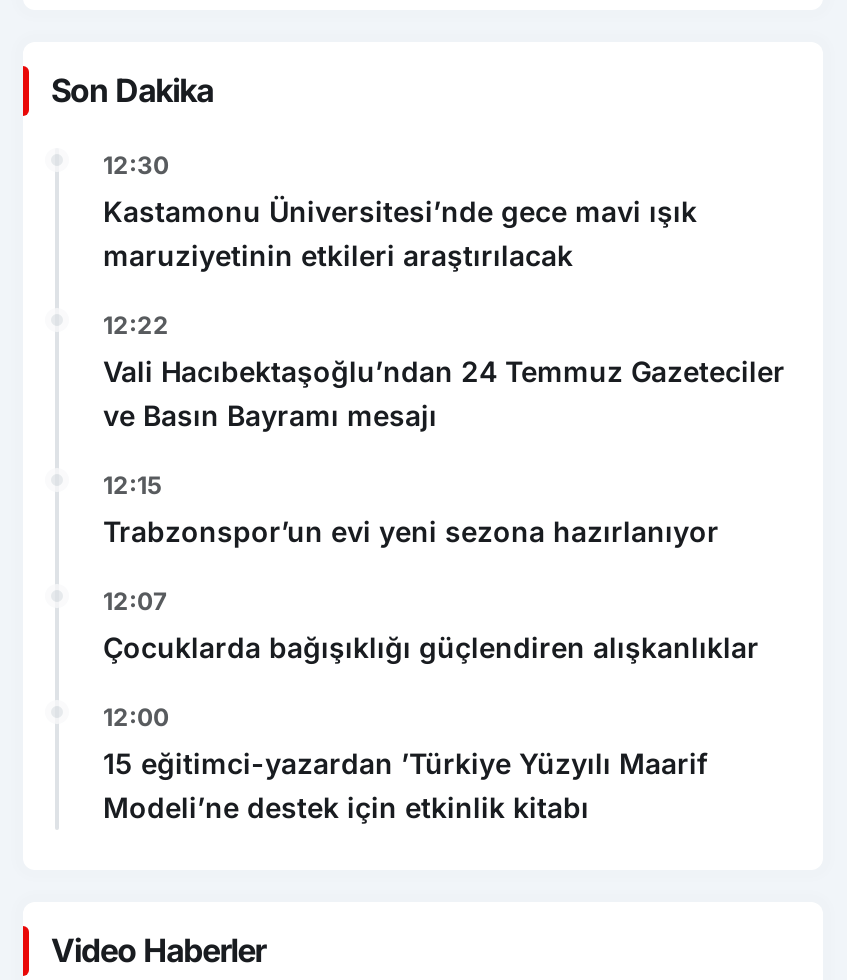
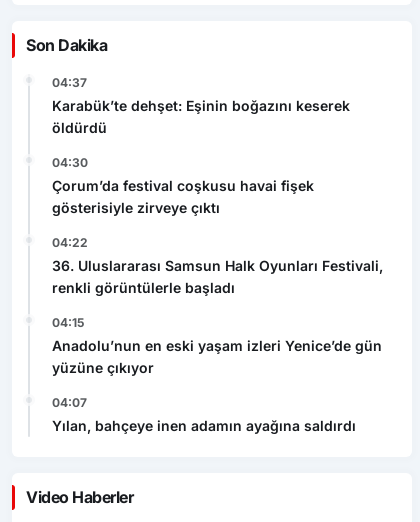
- 12:30
- Kastamonu Üniversitesi’nde gece mavi ışık
- maruziyetinin etkileri araştırılacak
+ 04:37
+ Karabük’te dehşet: Eşinin boğazını keserek
+ öldürdü

- 12:22
- Vali Hacıbektaşoğlu’ndan 24 Temmuz Gazeteciler
- ve Basın Bayramı mesajı
+ 04:30
+ Çorum’da festival coşkusu havai fişek
+ gösterisiyle zirveye çıktı

- 12:15
- Trabzonspor’un evi yeni sezona hazırlanıyor
+ 04:22
+ 36. Uluslararası Samsun Halk Oyunları Festivali,
+ renkli görüntülerle başladı

- 12:07
- Çocuklarda bağışıklığı güçlendiren alışkanlıklar
+ 04:15
+ Anadolu’nun en eski yaşam izleri Yenice’de gün
+ yüzüne çıkıyor

- 12:00
- 15 eğitimci-yazardan ’Türkiye Yüzyılı Maarif
- Modeli’ne destek için etkinlik kitabı
+ 04:07
+ Yılan, bahçeye inen adamın ayağına saldırdı
